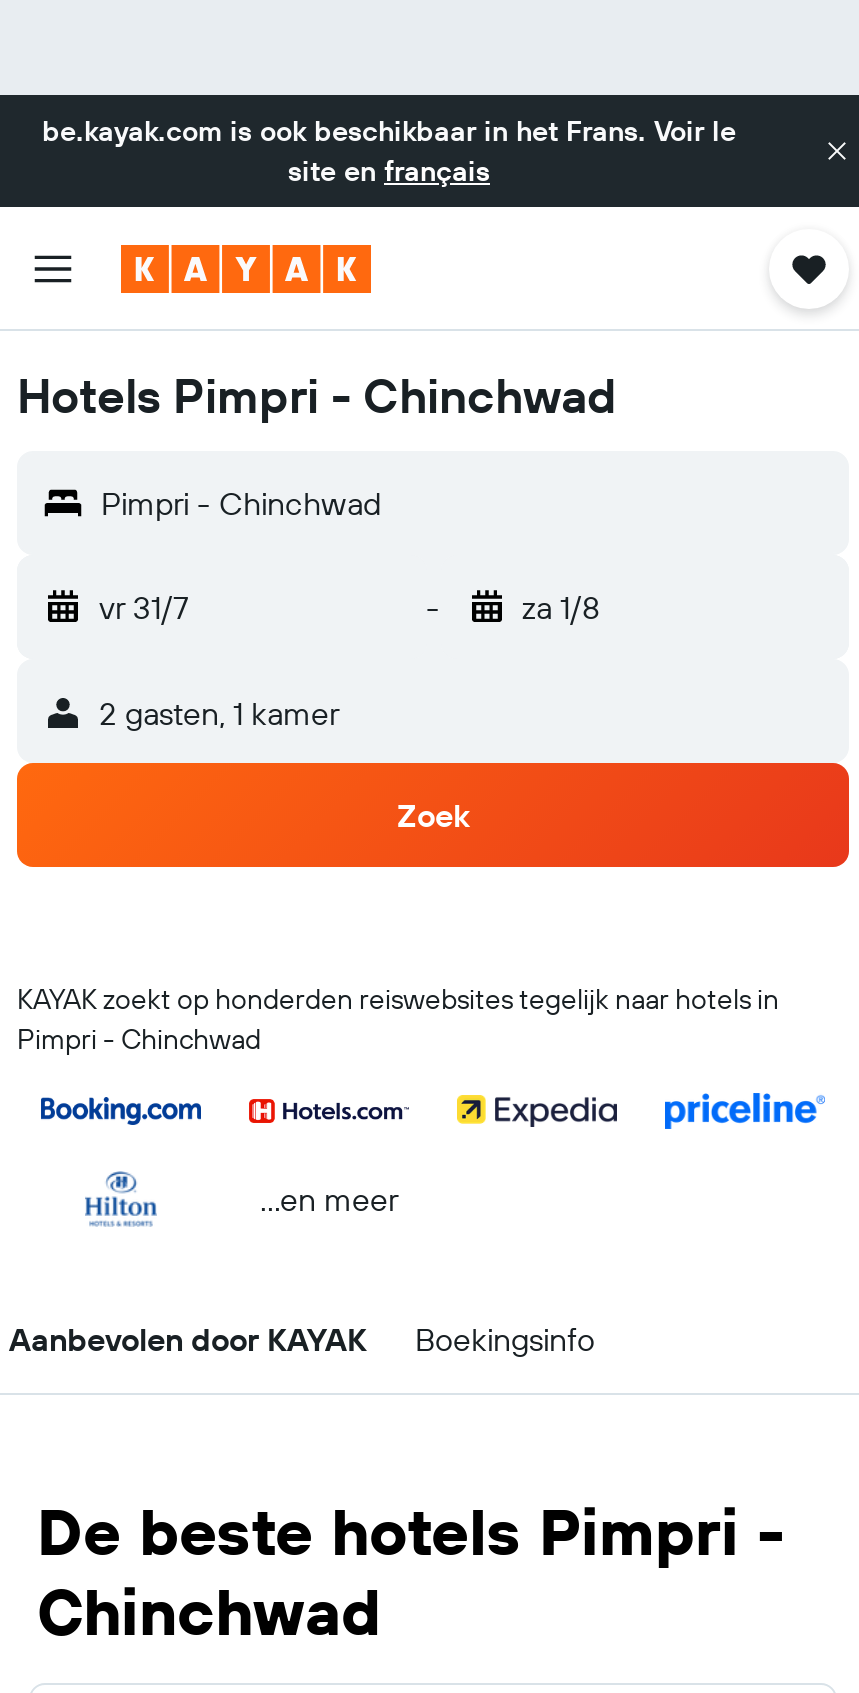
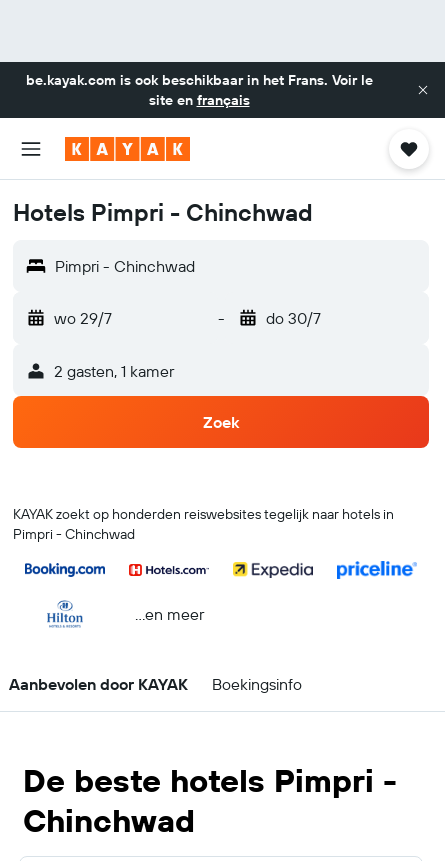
- vr 31/7
+ wo 29/7

- za 1/8
+ do 30/7
